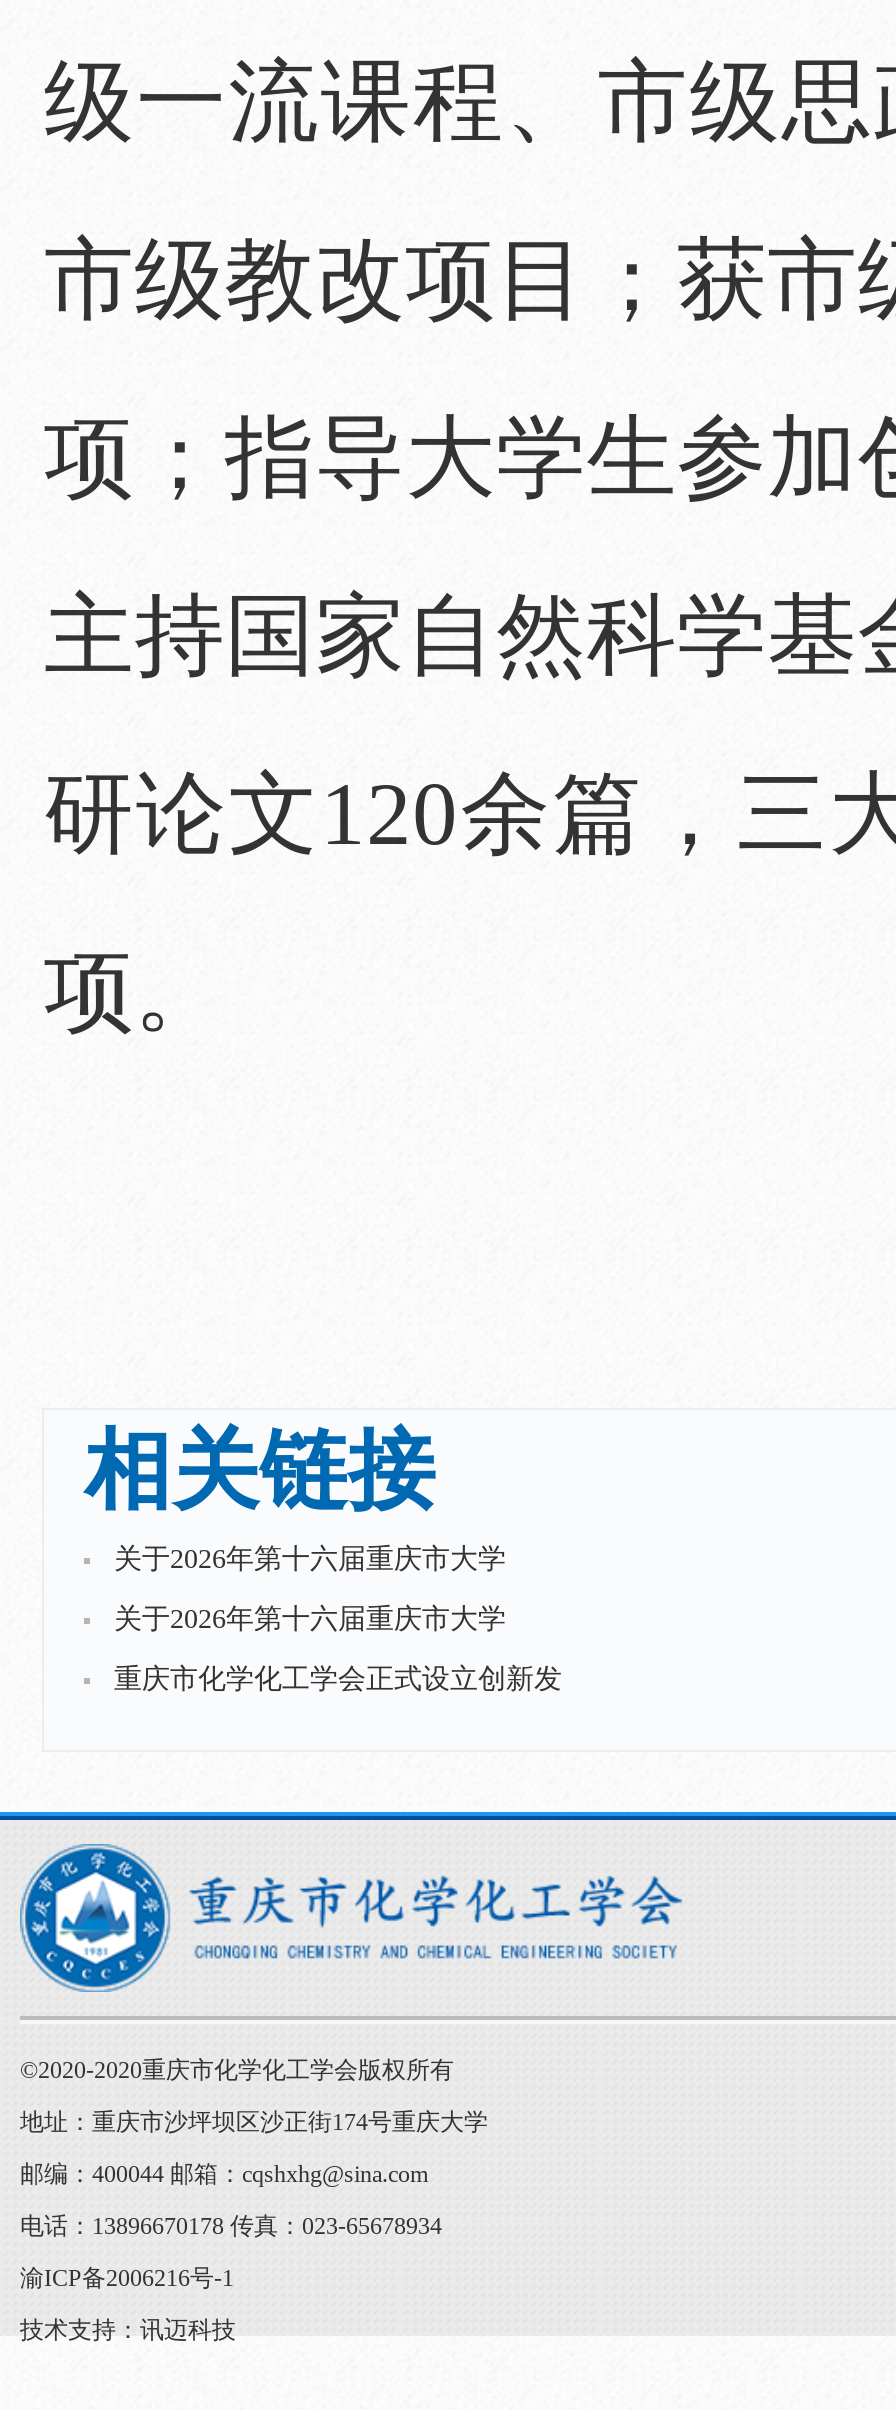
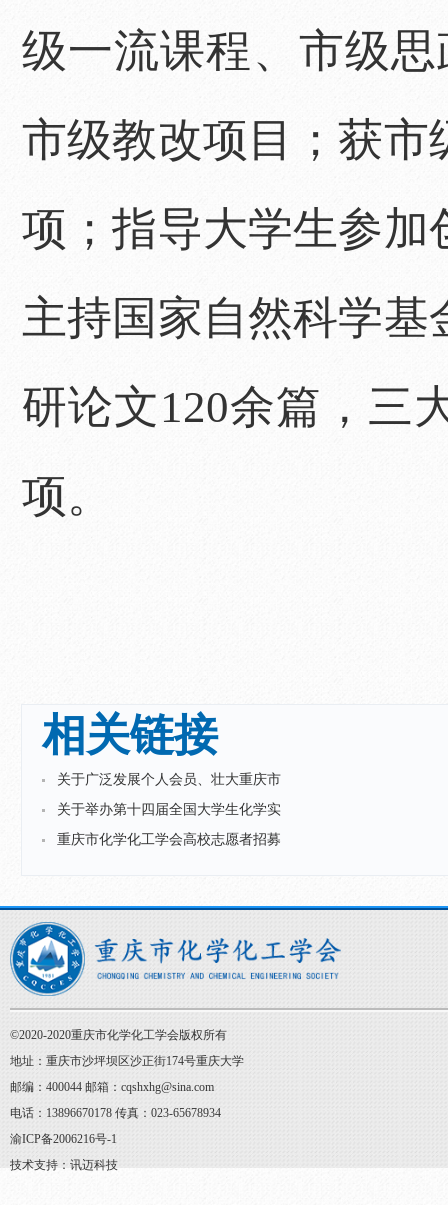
- 关于2026年第十六届重庆市大学
+ 关于广泛发展个人会员、壮大重庆市

- 关于2026年第十六届重庆市大学
+ 关于举办第十四届全国大学生化学实

- 重庆市化学化工学会正式设立创新发
+ 重庆市化学化工学会高校志愿者招募
